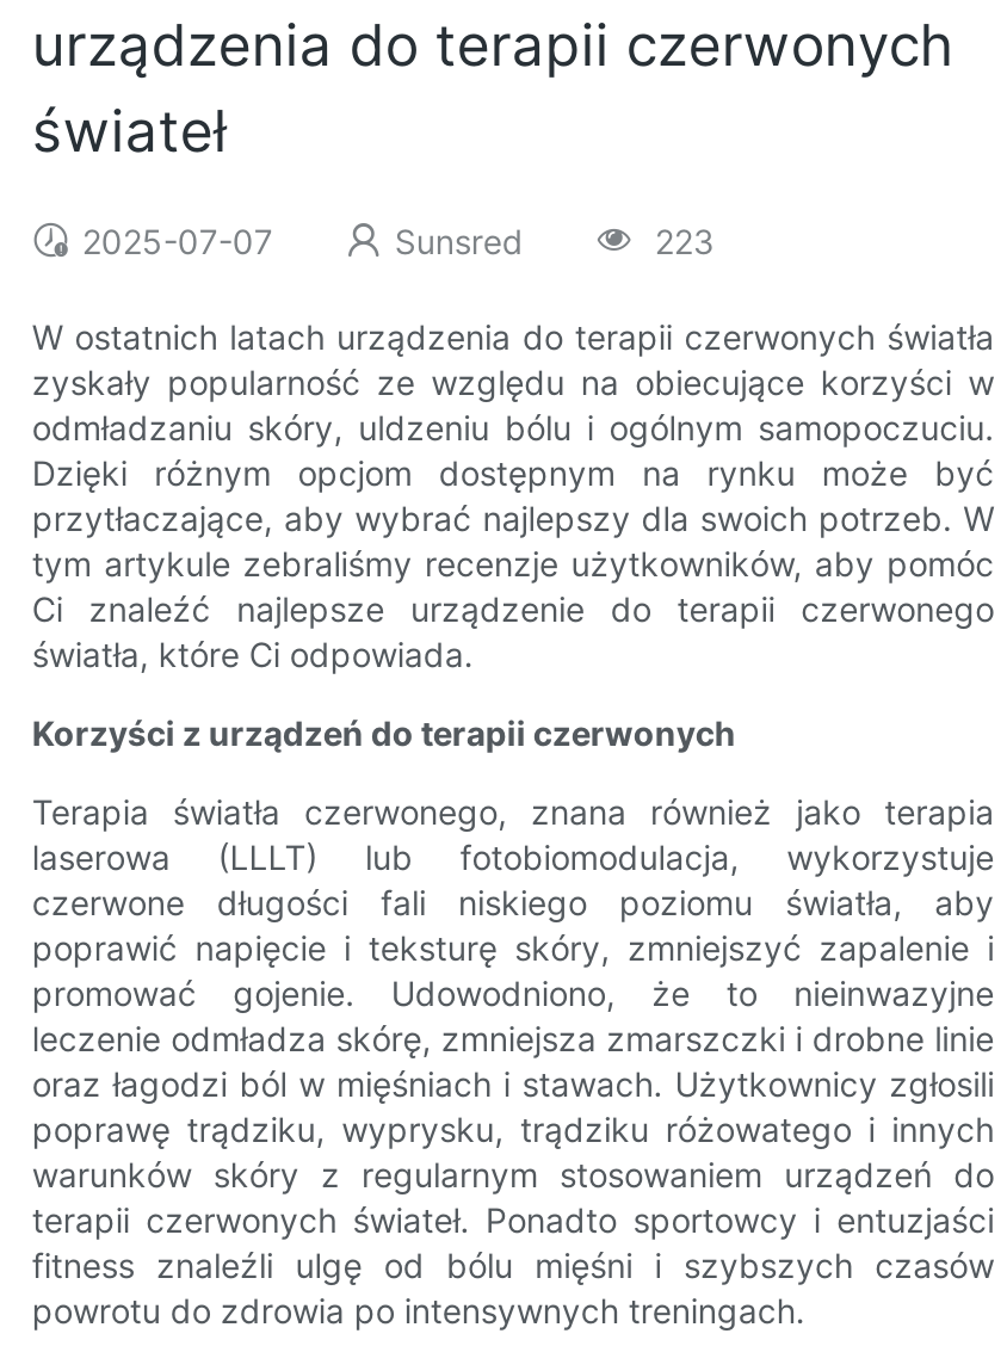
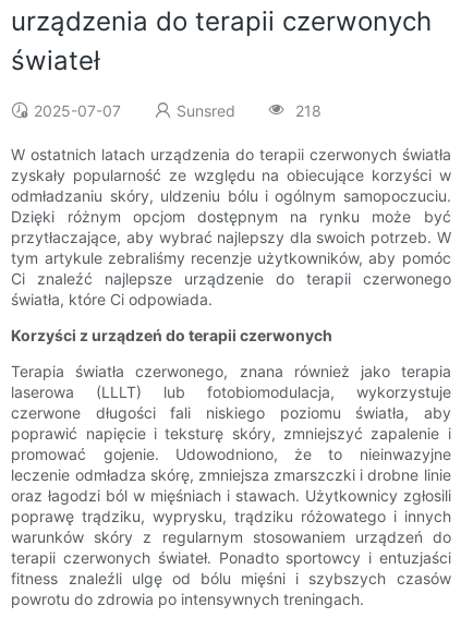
- 223
+ 218
